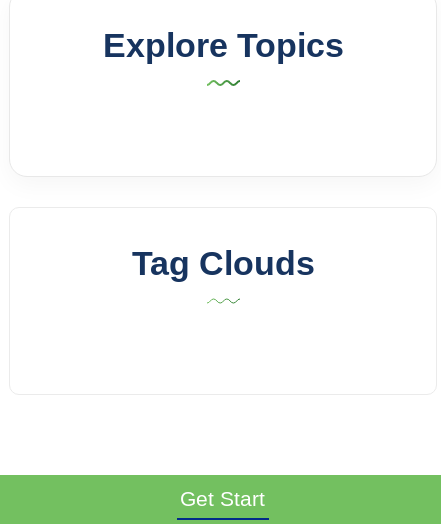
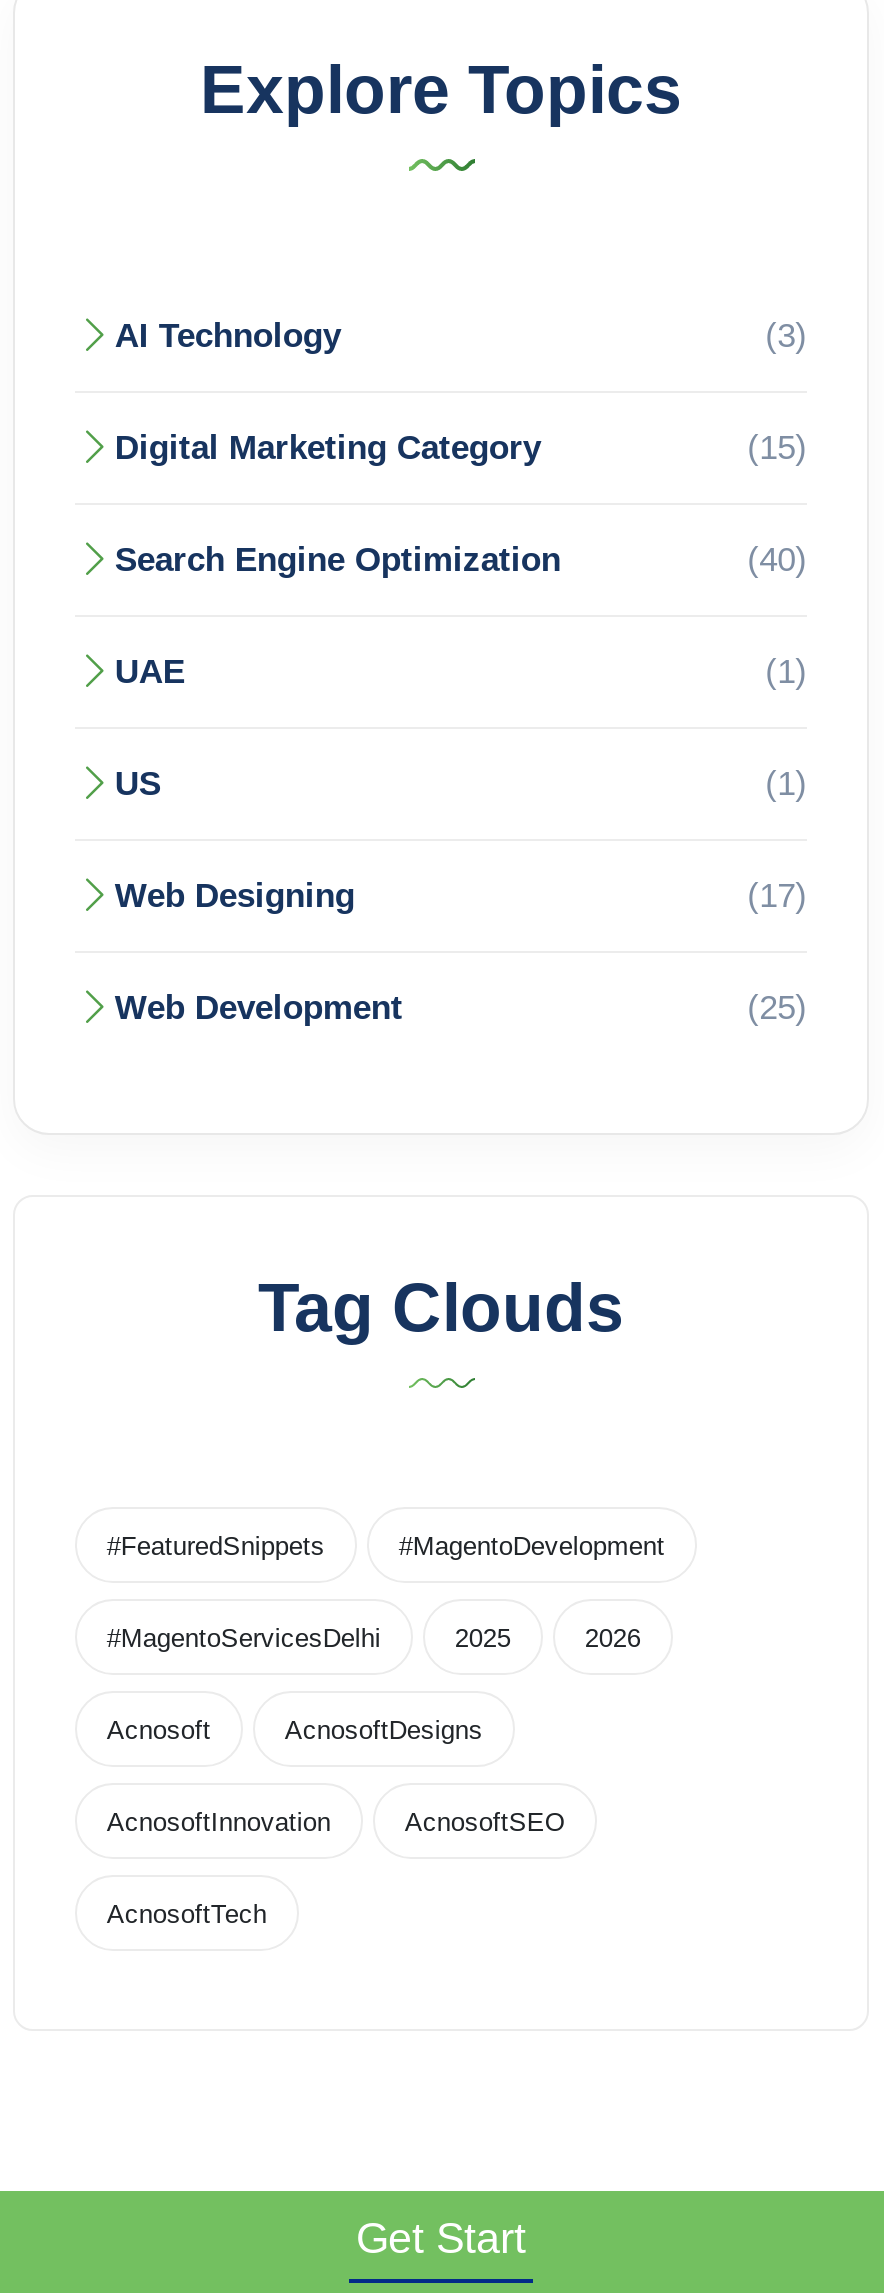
+ AI Technology
+ (3)
+ Digital Marketing Category
+ (15)
+ Search Engine Optimization
+ (40)
+ UAE
+ (1)
+ US
+ (1)
+ Web Designing
+ (17)
+ Web Development
+ (25)

+ #FeaturedSnippets
+ #MagentoDevelopment
+ #MagentoServicesDelhi
+ 2025
+ 2026
+ Acnosoft
+ AcnosoftDesigns
+ AcnosoftInnovation
+ AcnosoftSEO
+ AcnosoftTech
